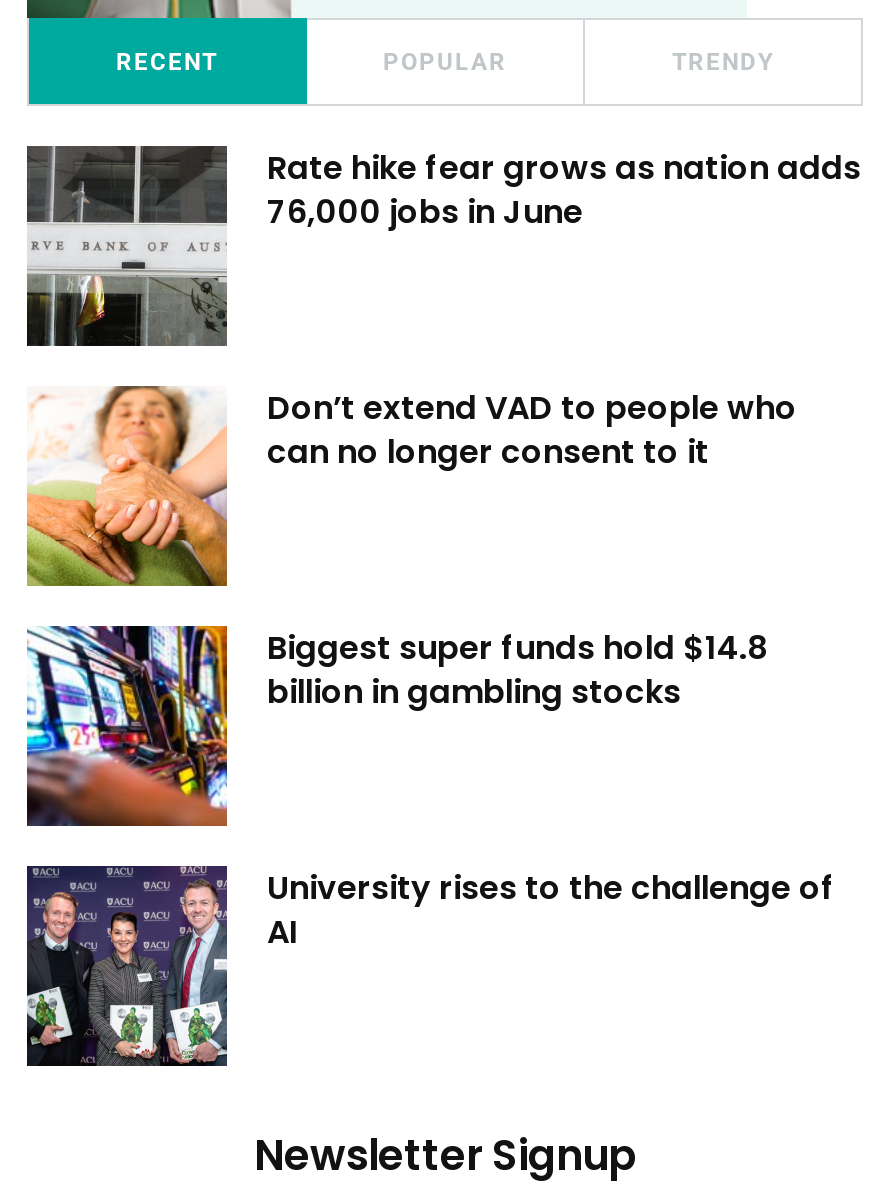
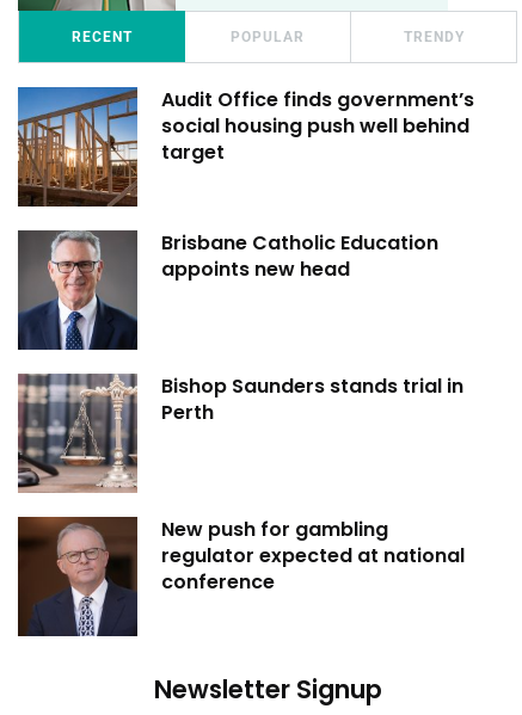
- [image]
- Rate hike fear grows as nation adds
- 76,000 jobs in June
+ [image]
+ Audit Office finds government’s
+ social housing push well behind
+ target

- [image]
- Don’t extend VAD to people who
- can no longer consent to it
+ [image]
+ Brisbane Catholic Education
+ appoints new head

- [image]
- Biggest super funds hold $14.8
- billion in gambling stocks
+ [image]
+ Bishop Saunders stands trial in
+ Perth

- [image]
- University rises to the challenge of
- AI
+ [image]
+ New push for gambling
+ regulator expected at national
+ conference
